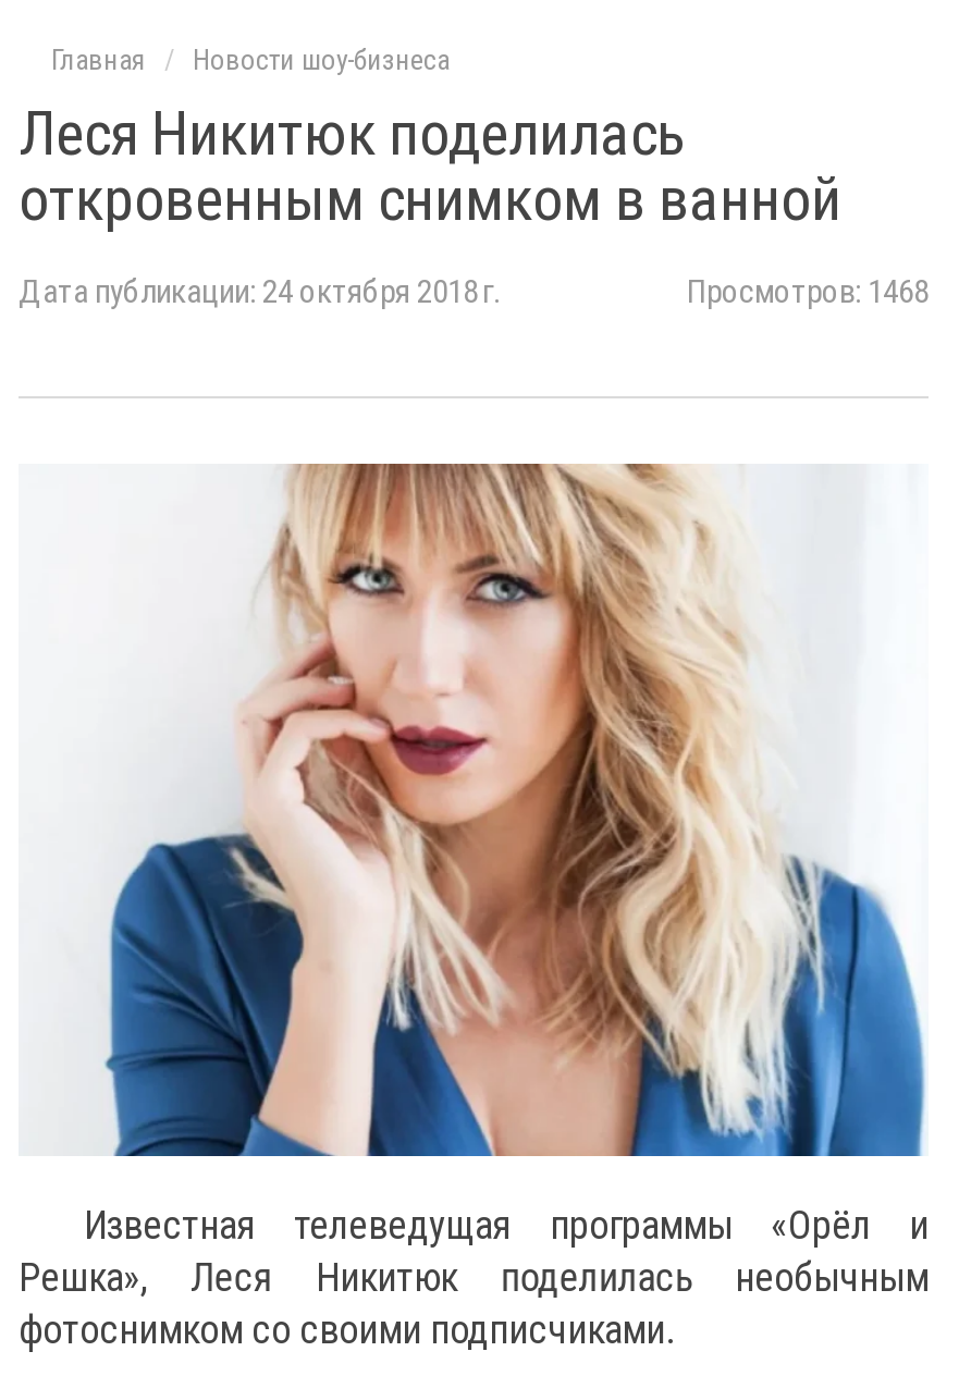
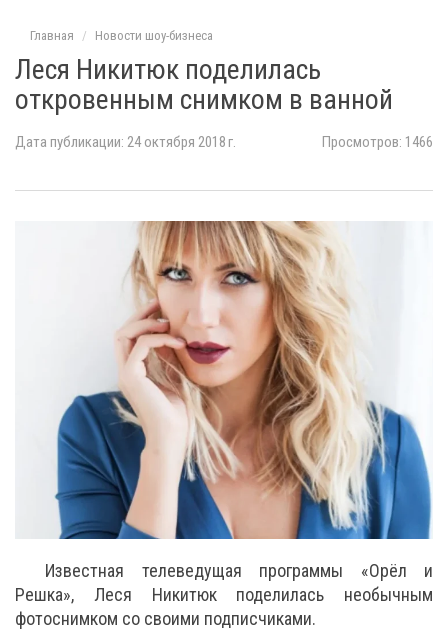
- Просмотров: 1468
+ Просмотров: 1466
